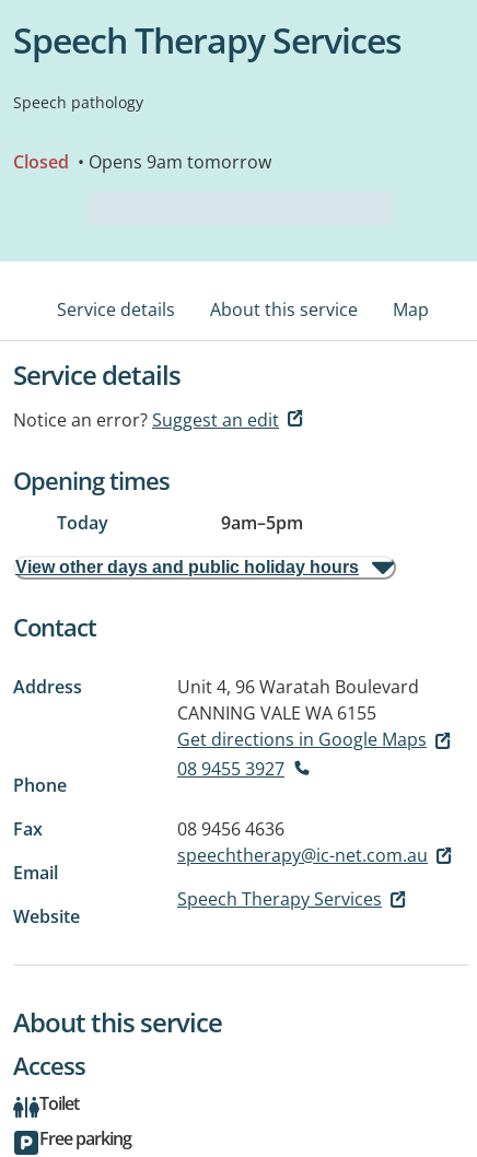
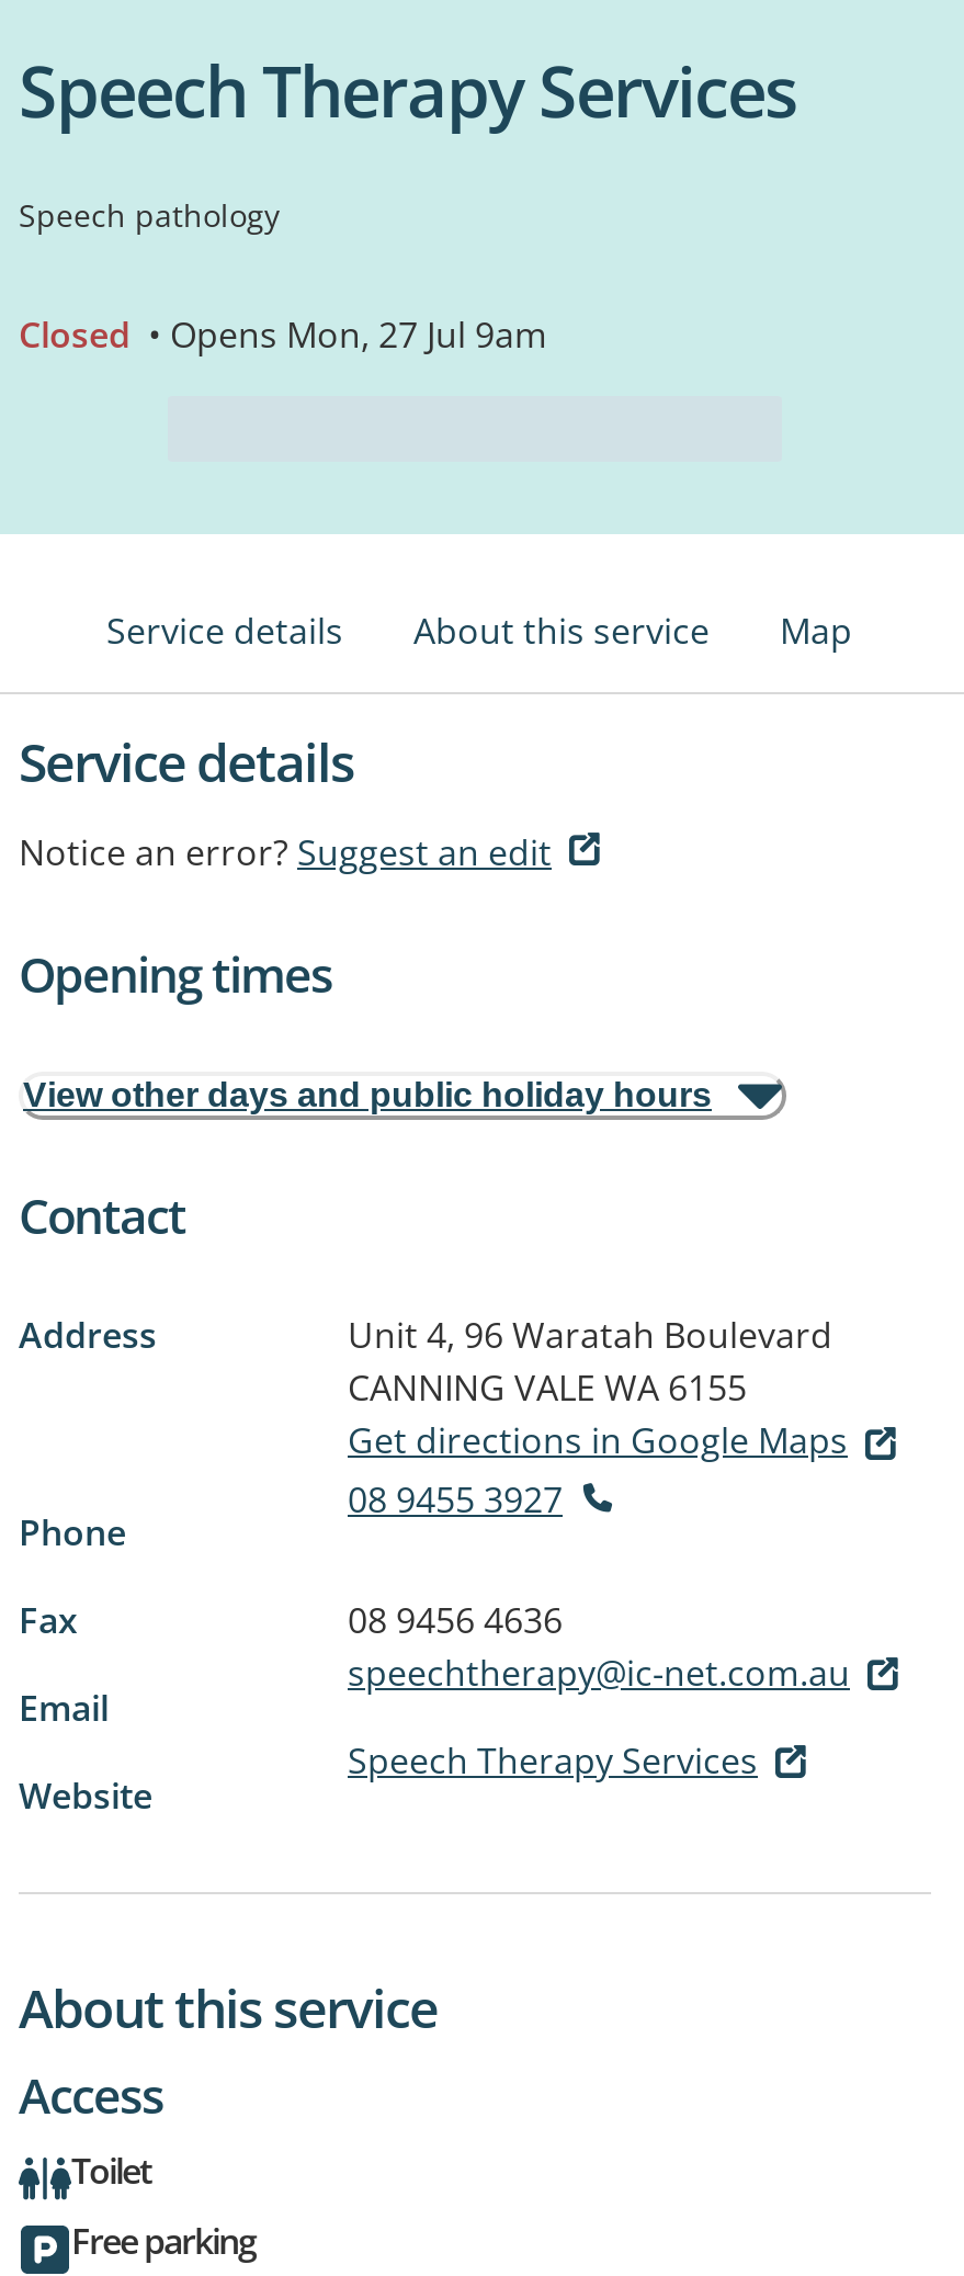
- Closed • Opens 9am tomorrow
+ Closed • Opens Mon, 27 Jul 9am

- Today
- 9am–5pm
